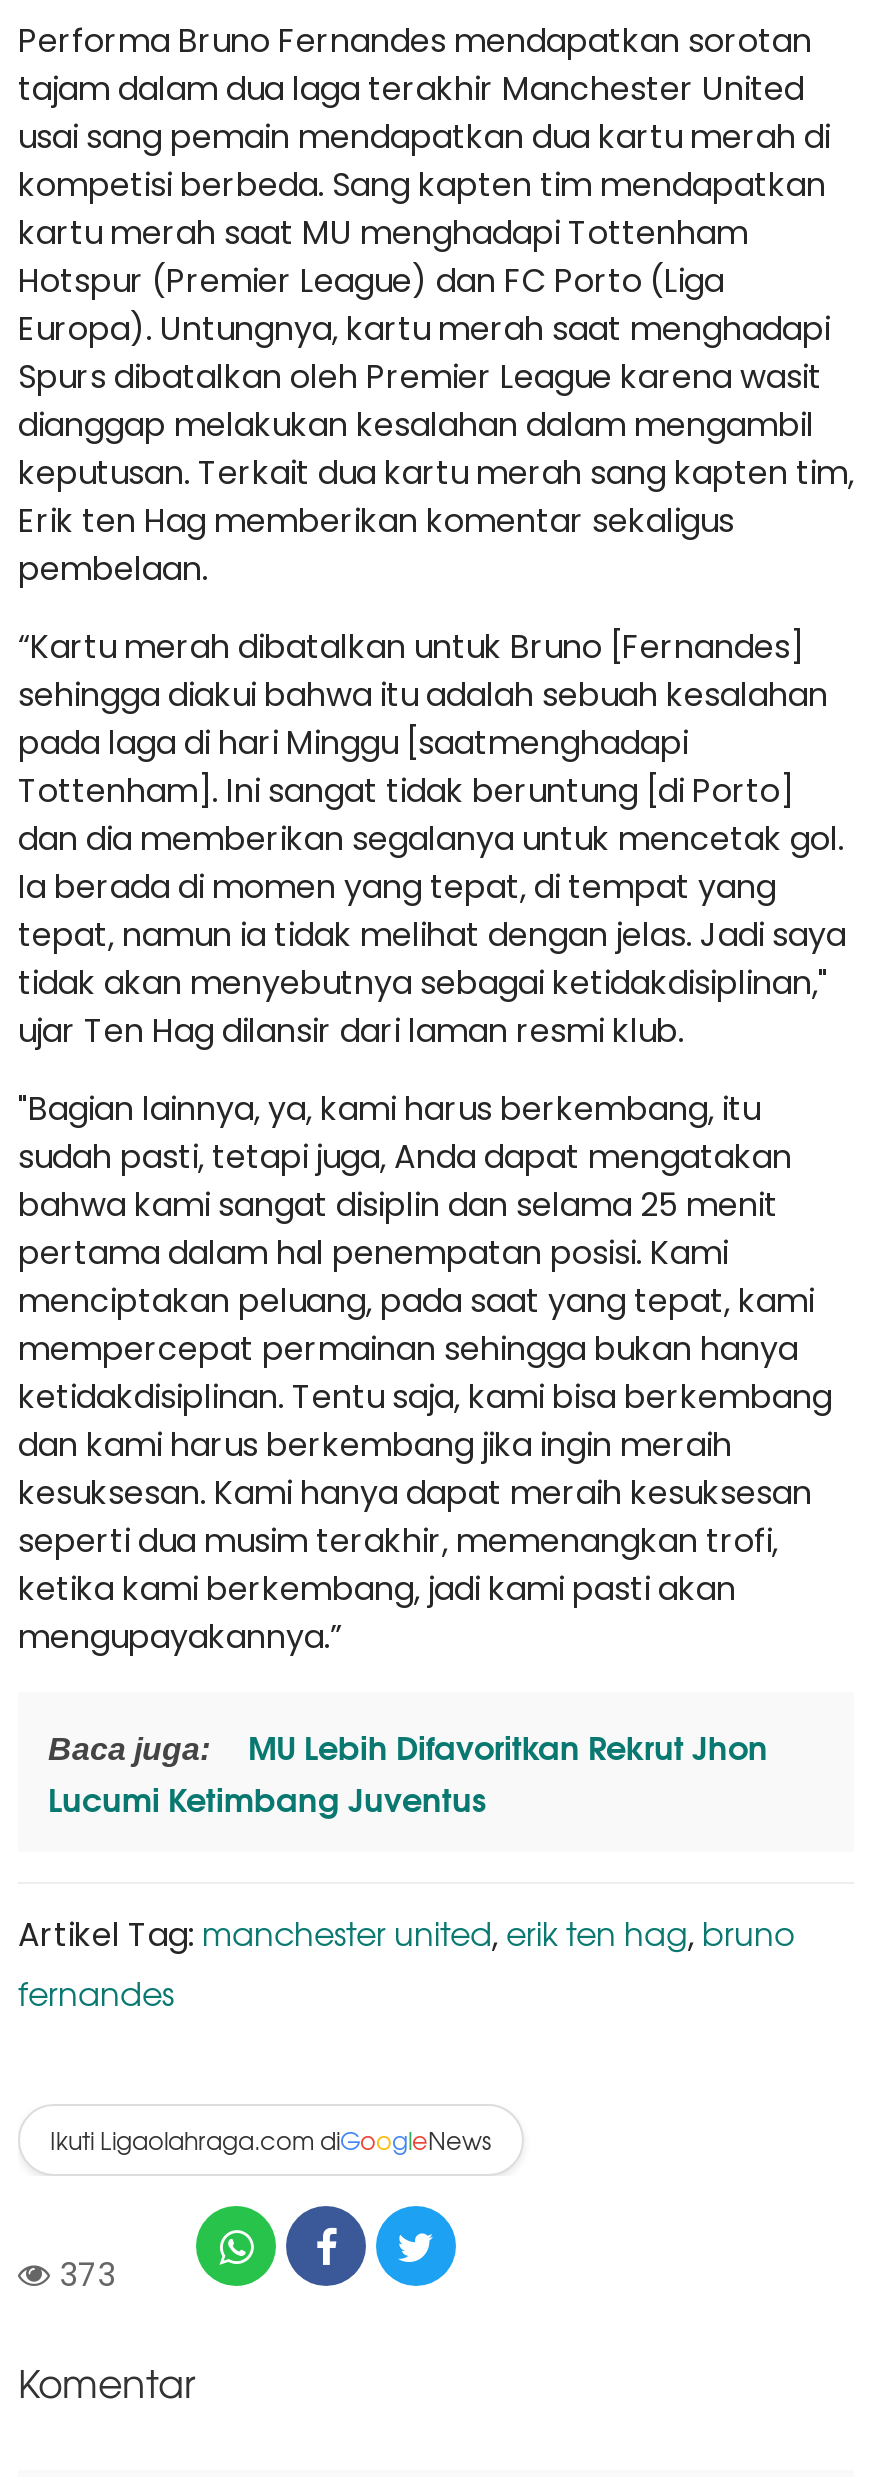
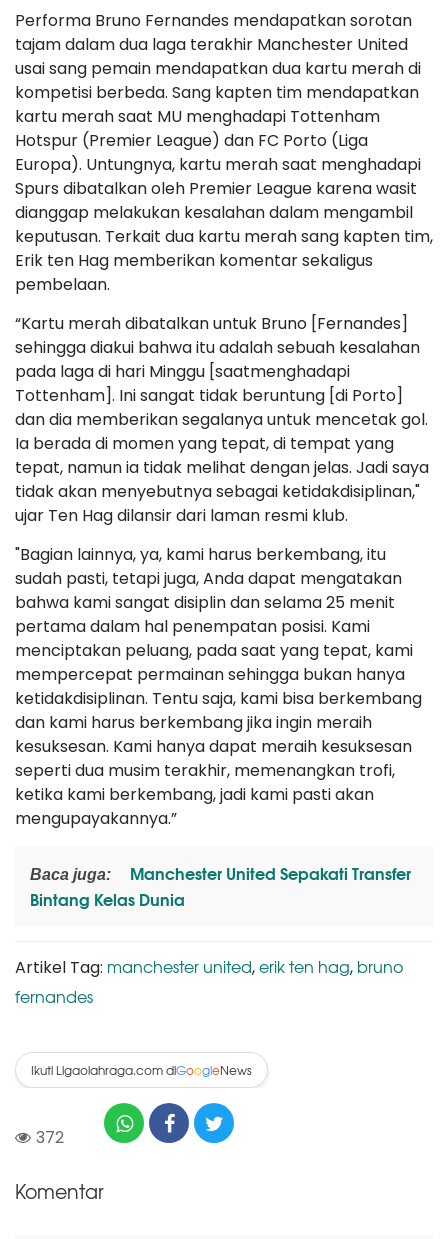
- MU Lebih Difavoritkan Rekrut Jhon
- Lucumi Ketimbang Juventus
+ Manchester United Sepakati Transfer
+ Bintang Kelas Dunia

- 373
+ 372
